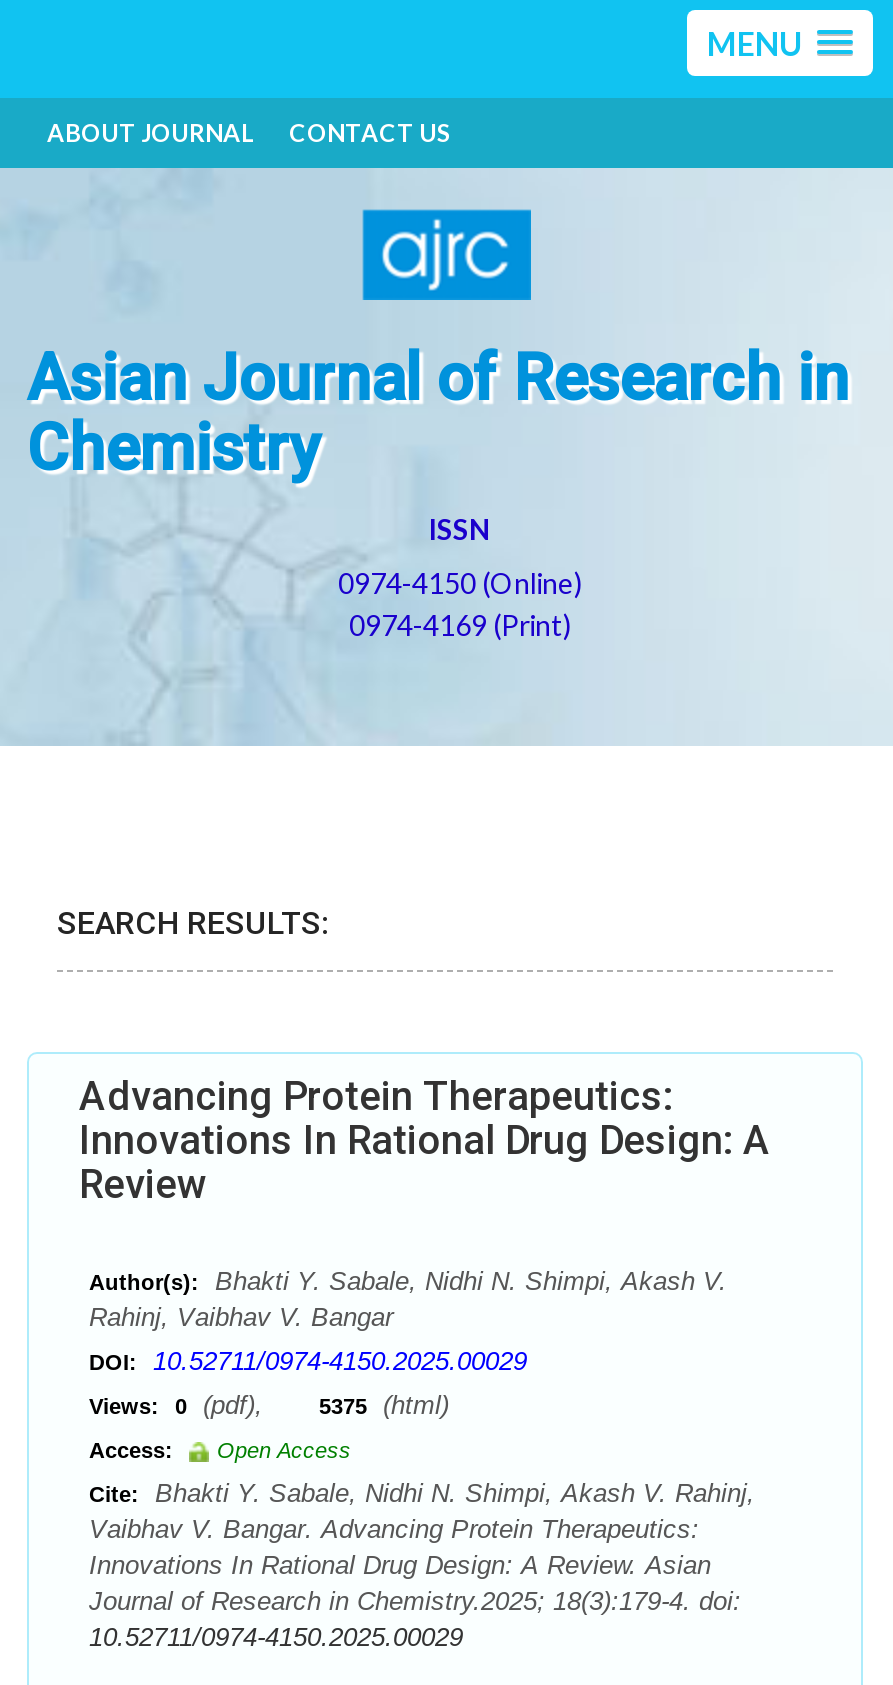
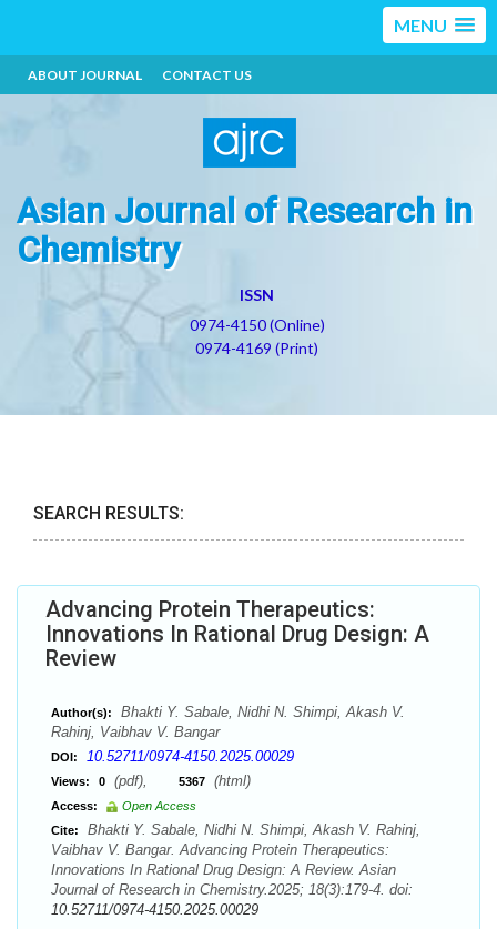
- Views: 0 (pdf), 5375 (html)
+ Views: 0 (pdf), 5367 (html)
